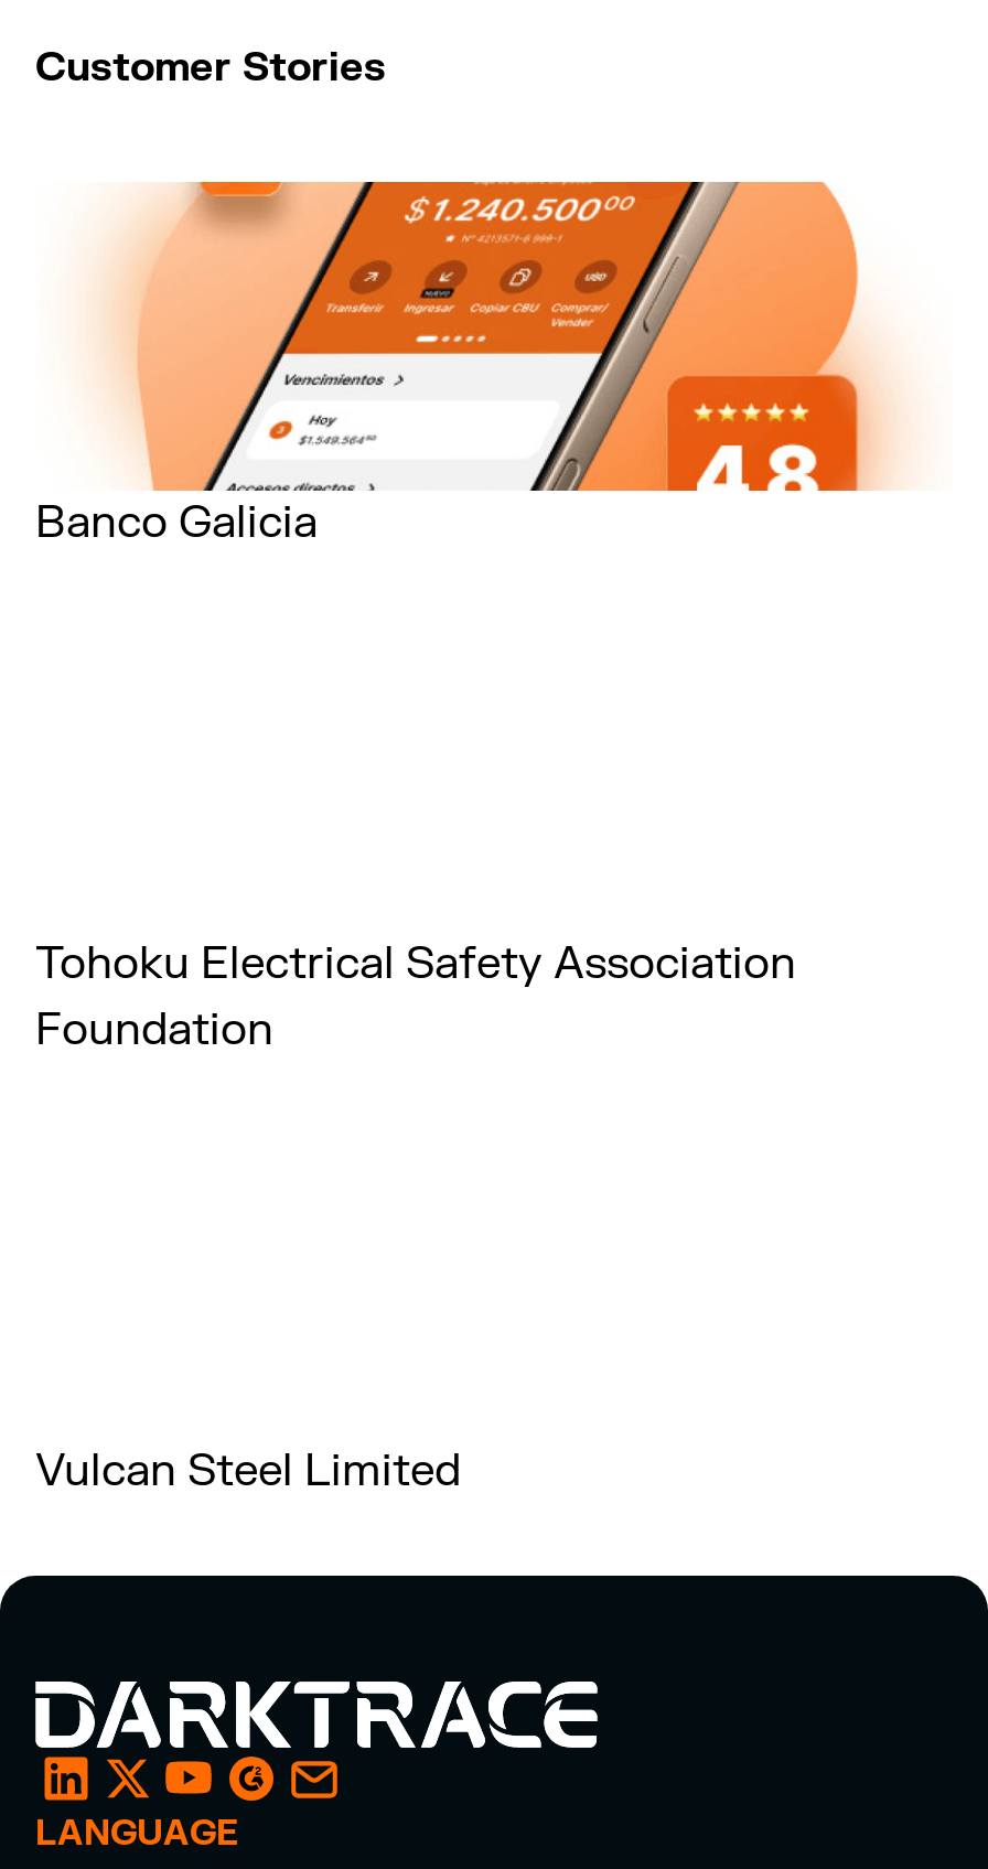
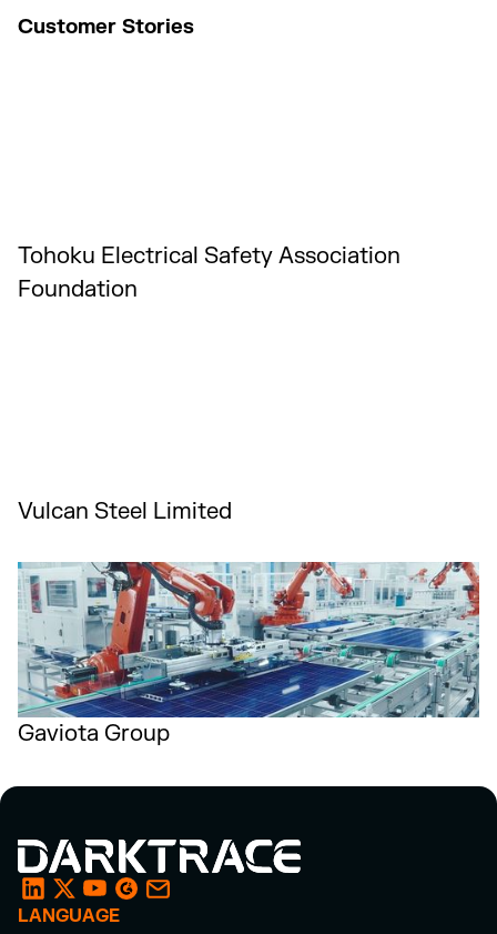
- [image]
- Banco Galicia

moved up: Tohoku Electrical Safety Association | Foundation | Vulcan Steel Limited

+ [image]
+ Gaviota Group
